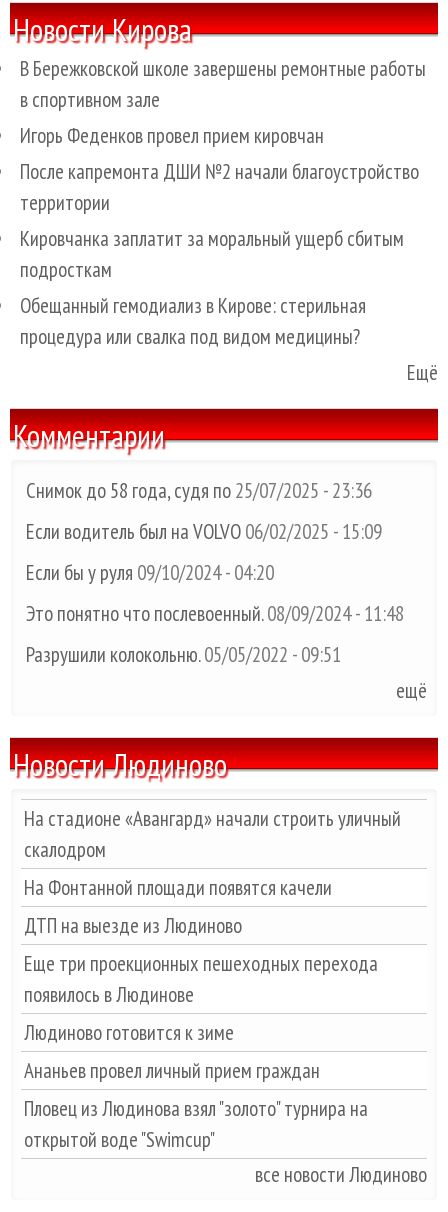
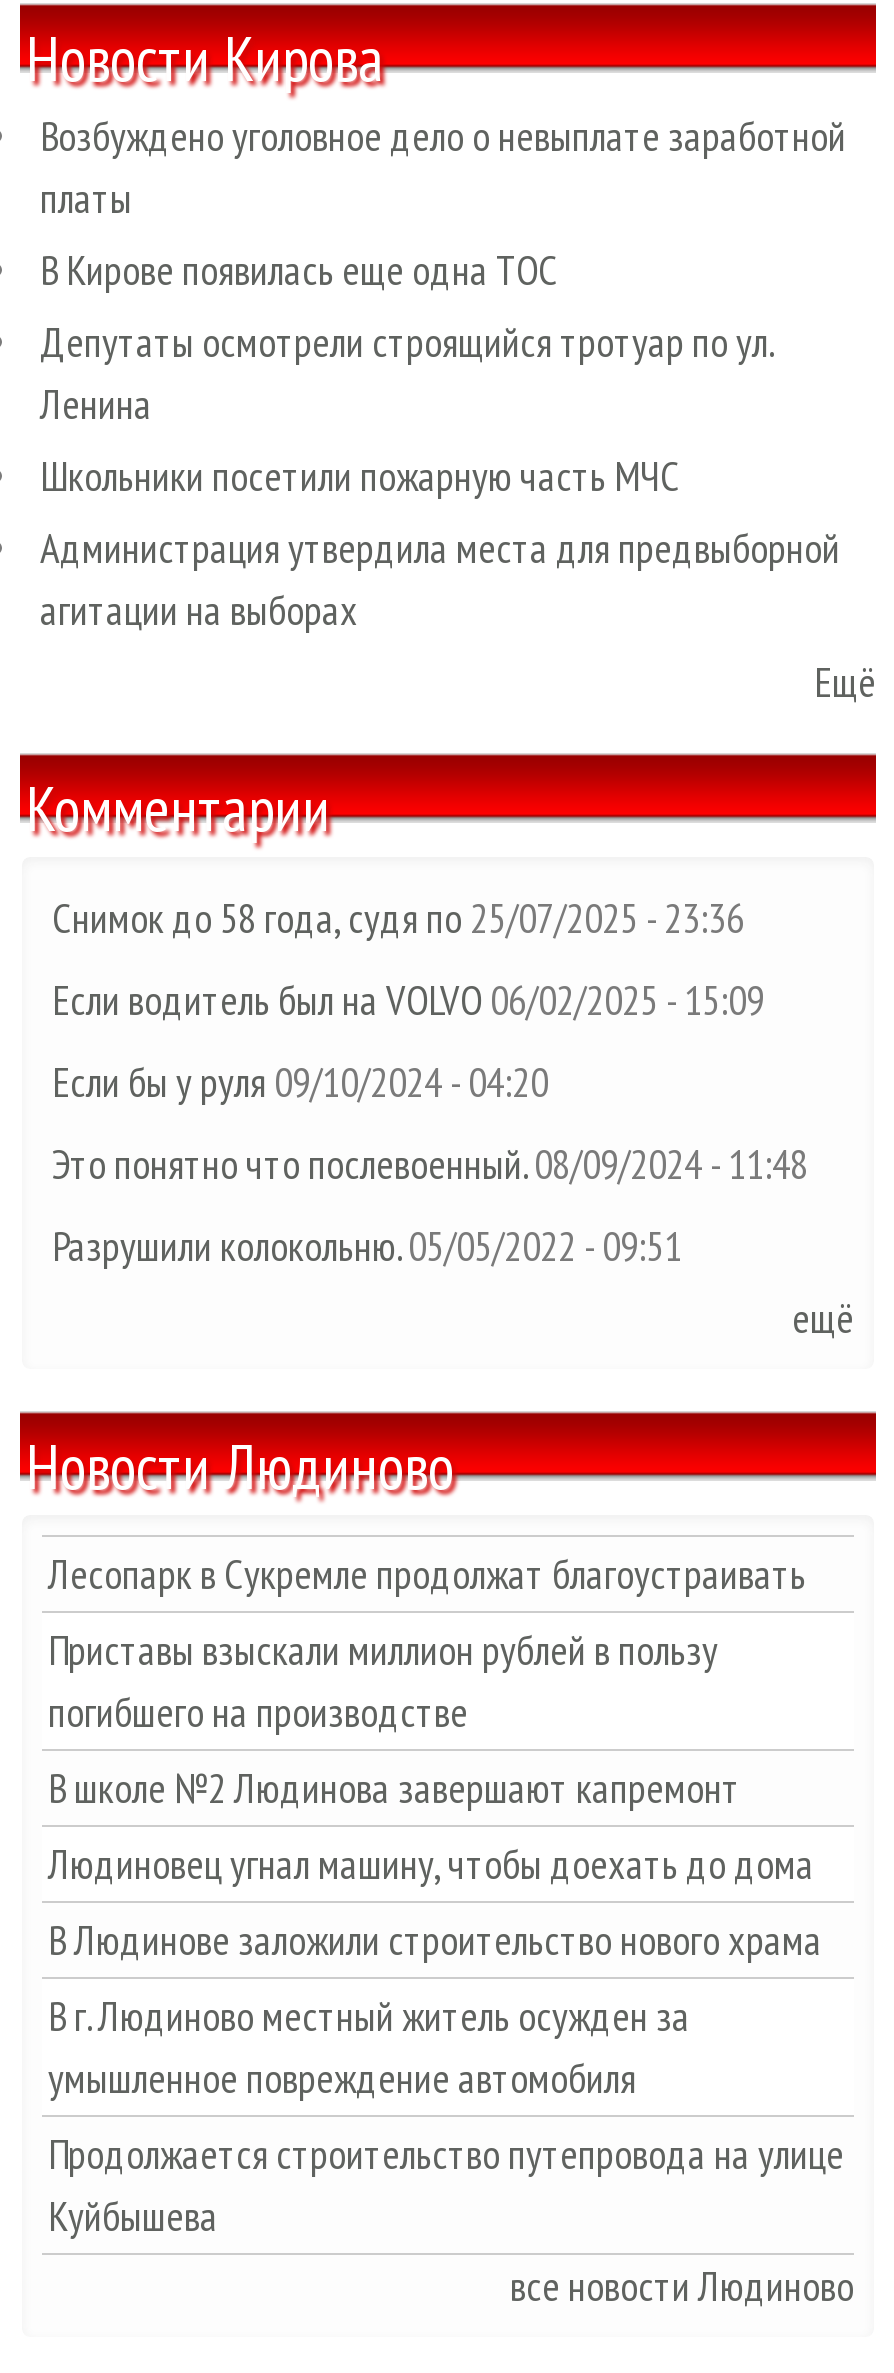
- В Бережковской школе завершены ремонтные работы
- в спортивном зале
- Игорь Феденков провел прием кировчан
- После капремонта ДШИ №2 начали благоустройство
- территории
- Кировчанка заплатит за моральный ущерб сбитым
- подросткам
- Обещанный гемодиализ в Кирове: стерильная
- процедура или свалка под видом медицины?
+ Возбуждено уголовное дело о невыплате заработной
+ платы
+ В Кирове появилась еще одна ТОС
+ Депутаты осмотрели строящийся тротуар по ул.
+ Ленина
+ Школьники посетили пожарную часть МЧС
+ Администрация утвердила места для предвыборной
+ агитации на выборах

- На стадионе «Авангард» начали строить уличный
- скалодром
- На Фонтанной площади появятся качели
- ДТП на выезде из Людиново
- Еще три проекционных пешеходных перехода
- появилось в Людинове
- Людиново готовится к зиме
- Ананьев провел личный прием граждан
- Пловец из Людинова взял "золото" турнира на
- открытой воде "Swimcup"
+ Лесопарк в Сукремле продолжат благоустраивать
+ Приставы взыскали миллион рублей в пользу
+ погибшего на производстве
+ В школе №2 Людинова завершают капремонт
+ Людиновец угнал машину, чтобы доехать до дома
+ В Людинове заложили строительство нового храма
+ В г. Людиново местный житель осужден за
+ умышленное повреждение автомобиля
+ Продолжается строительство путепровода на улице
+ Куйбышева
